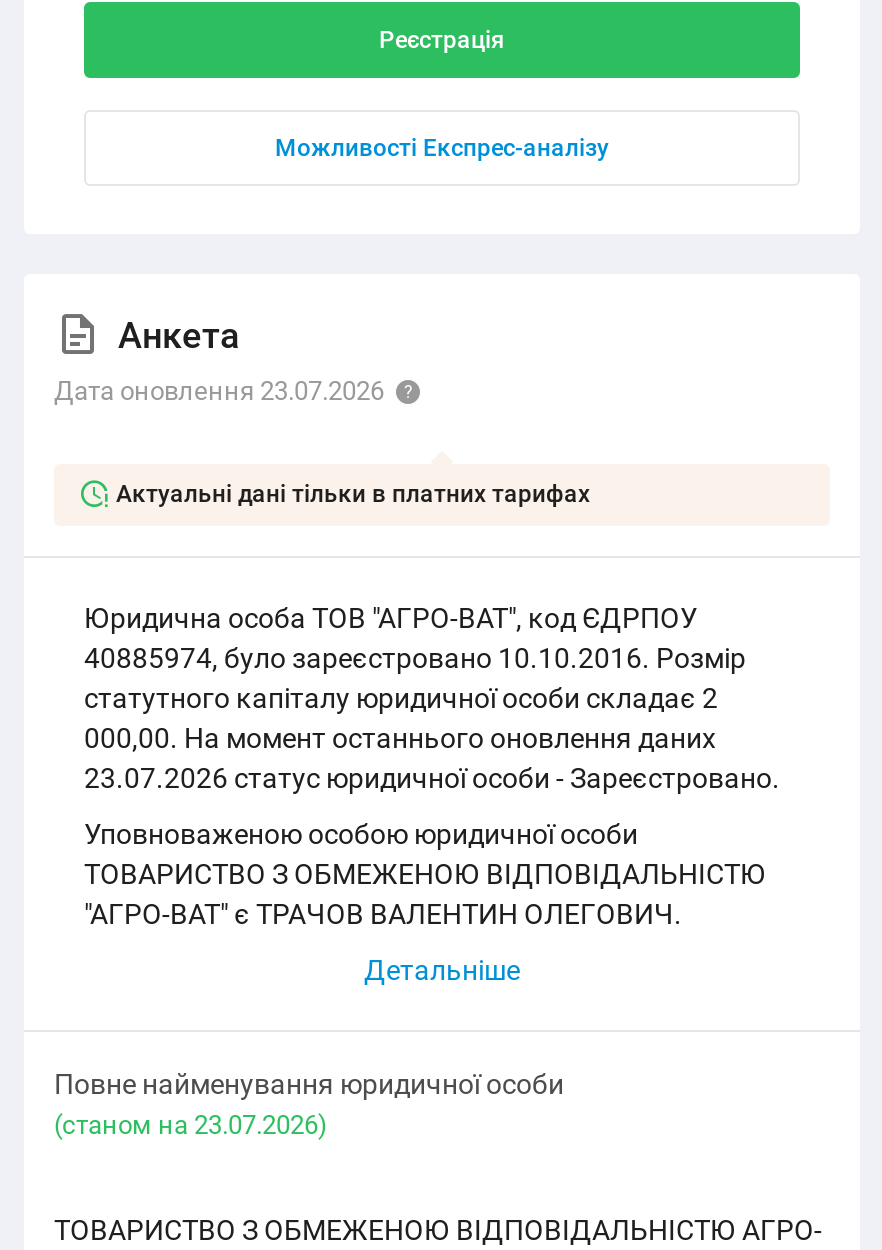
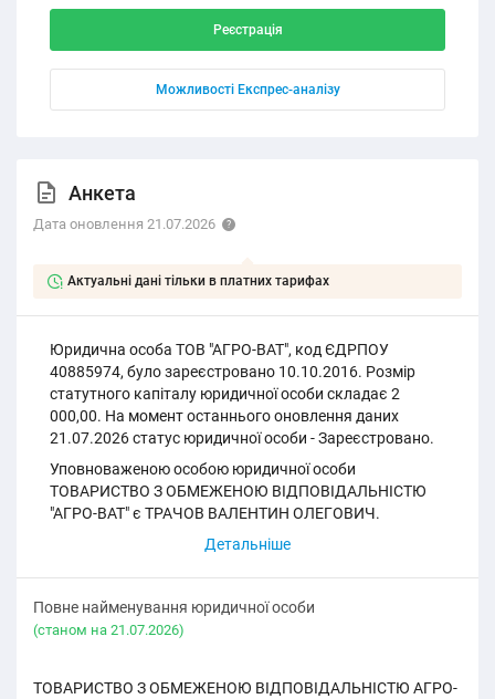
- Дата оновлення 23.07.2026
+ Дата оновлення 21.07.2026

- 23.07.2026 статус юридичної особи - Зареєстровано.
+ 21.07.2026 статус юридичної особи - Зареєстровано.

- (cтаном на 23.07.2026)
+ (cтаном на 21.07.2026)
